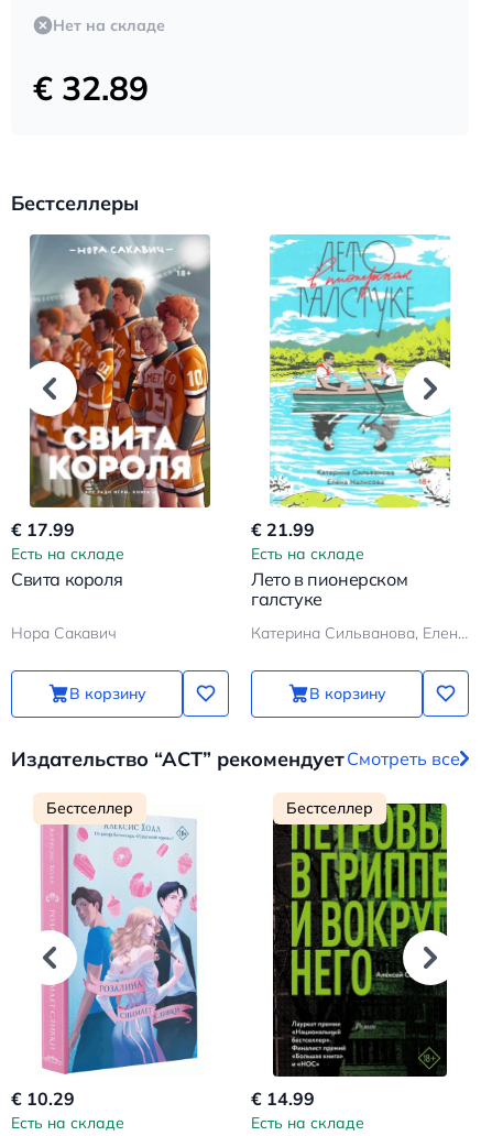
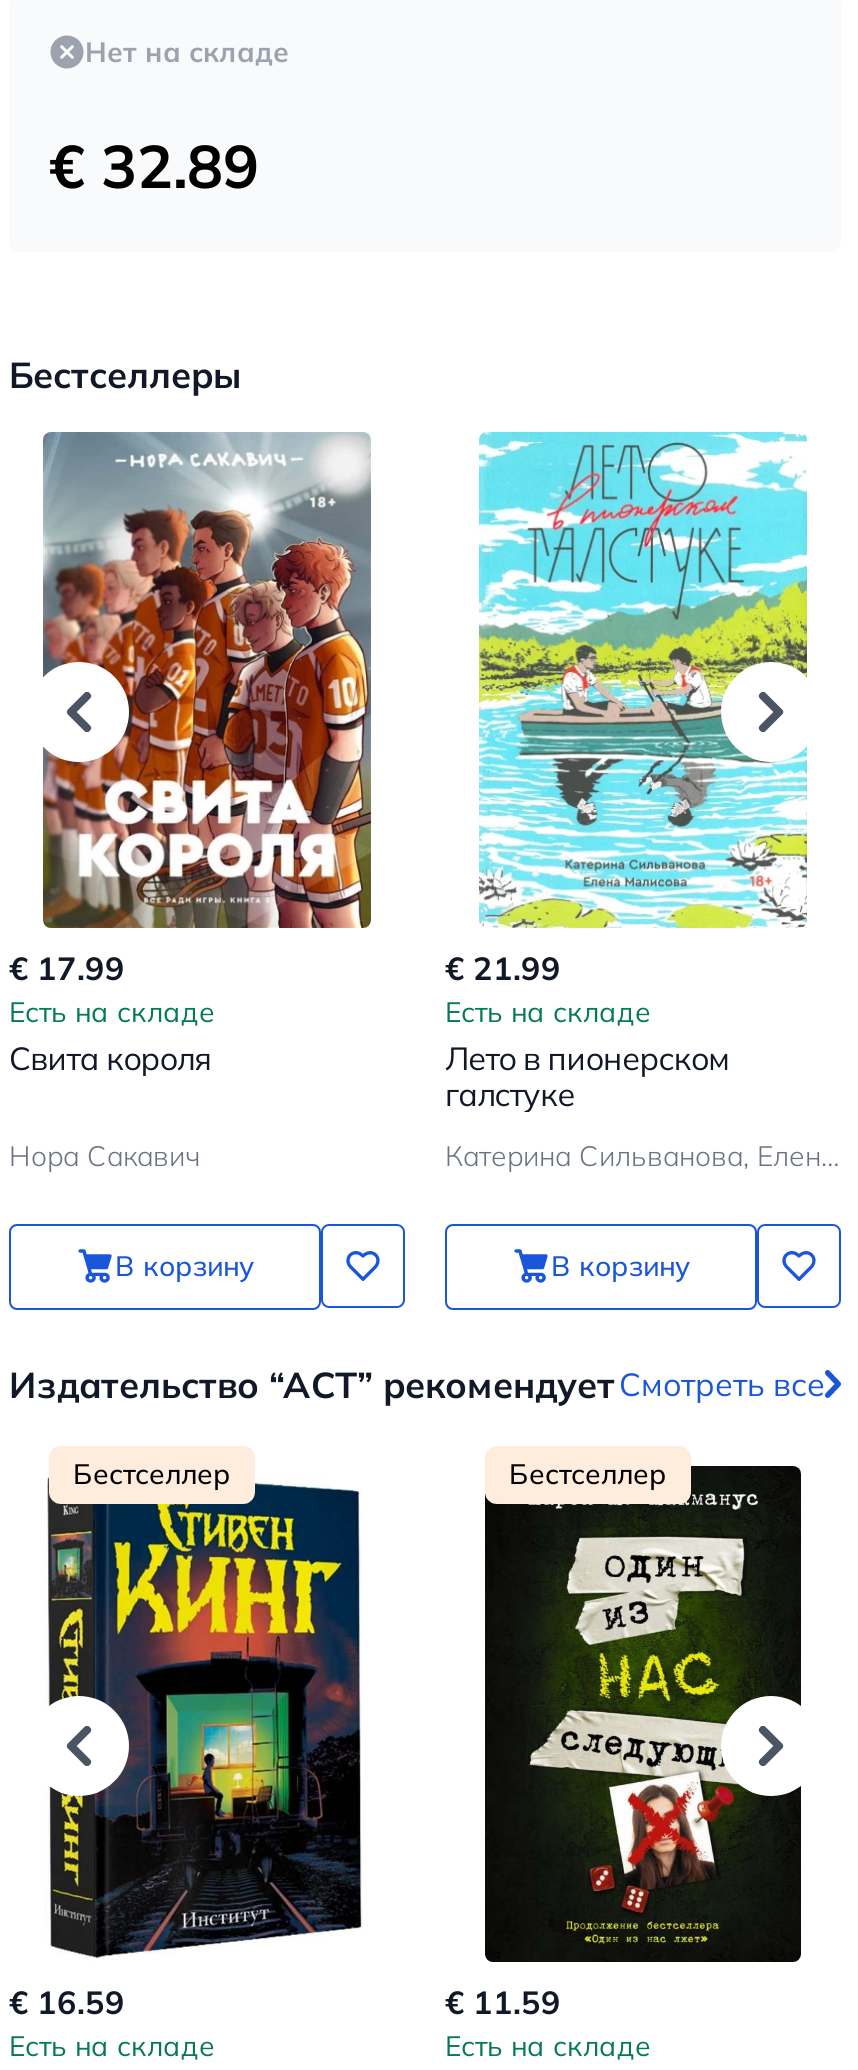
- [image]
- € 14.99
+ [image]
+ € 11.59

- [image]
- € 10.29
+ [image]
+ € 16.59
